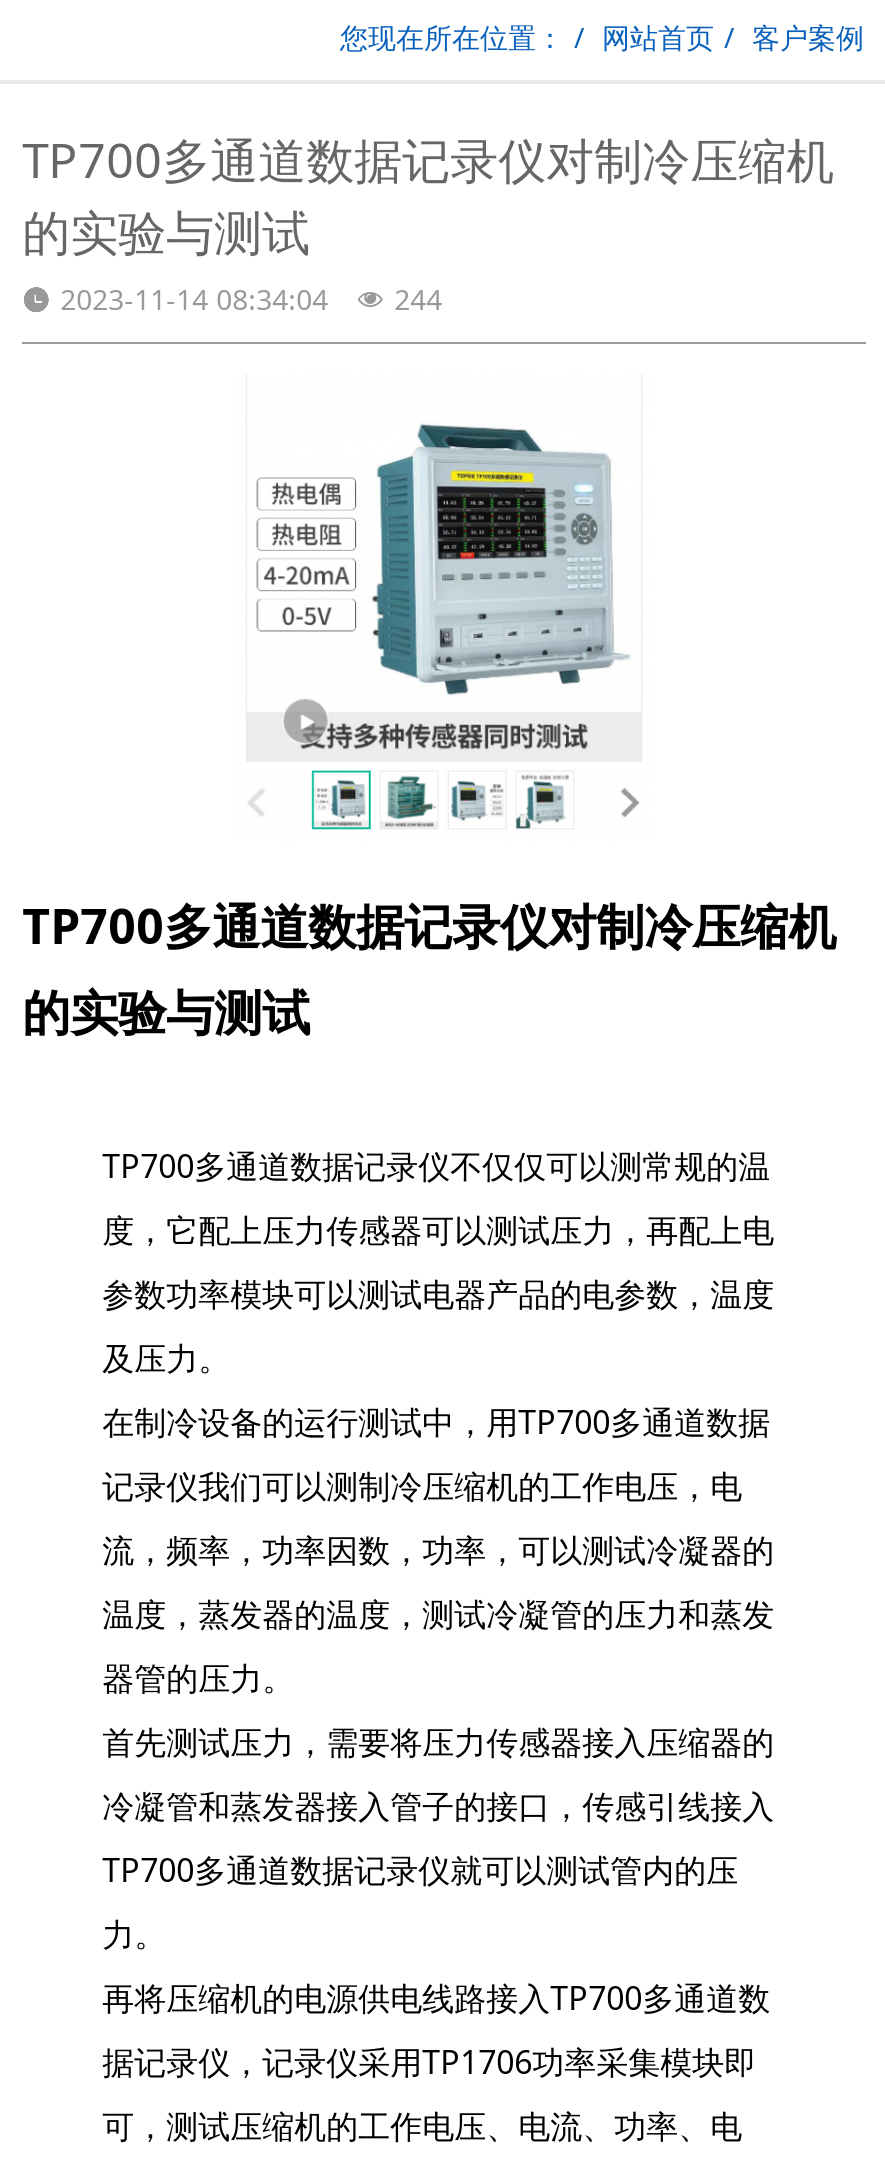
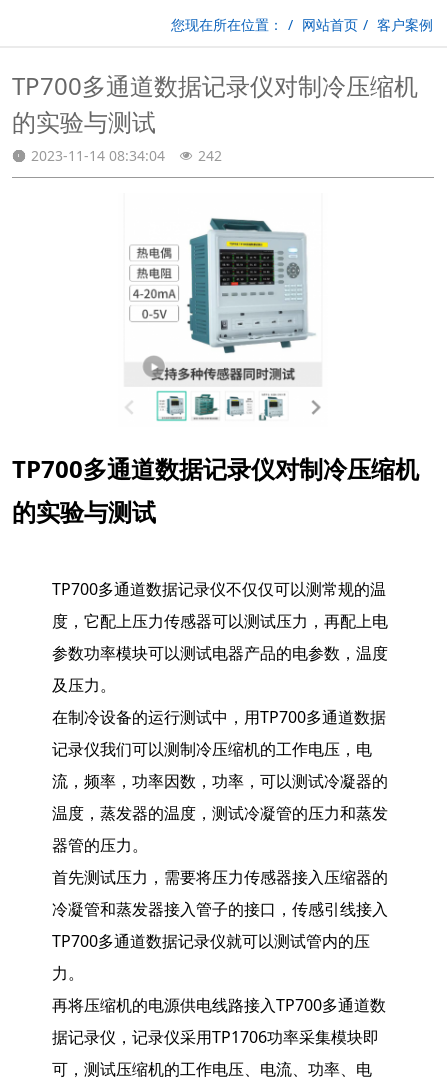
- 2023-11-14 08:34:04 244
+ 2023-11-14 08:34:04 242
